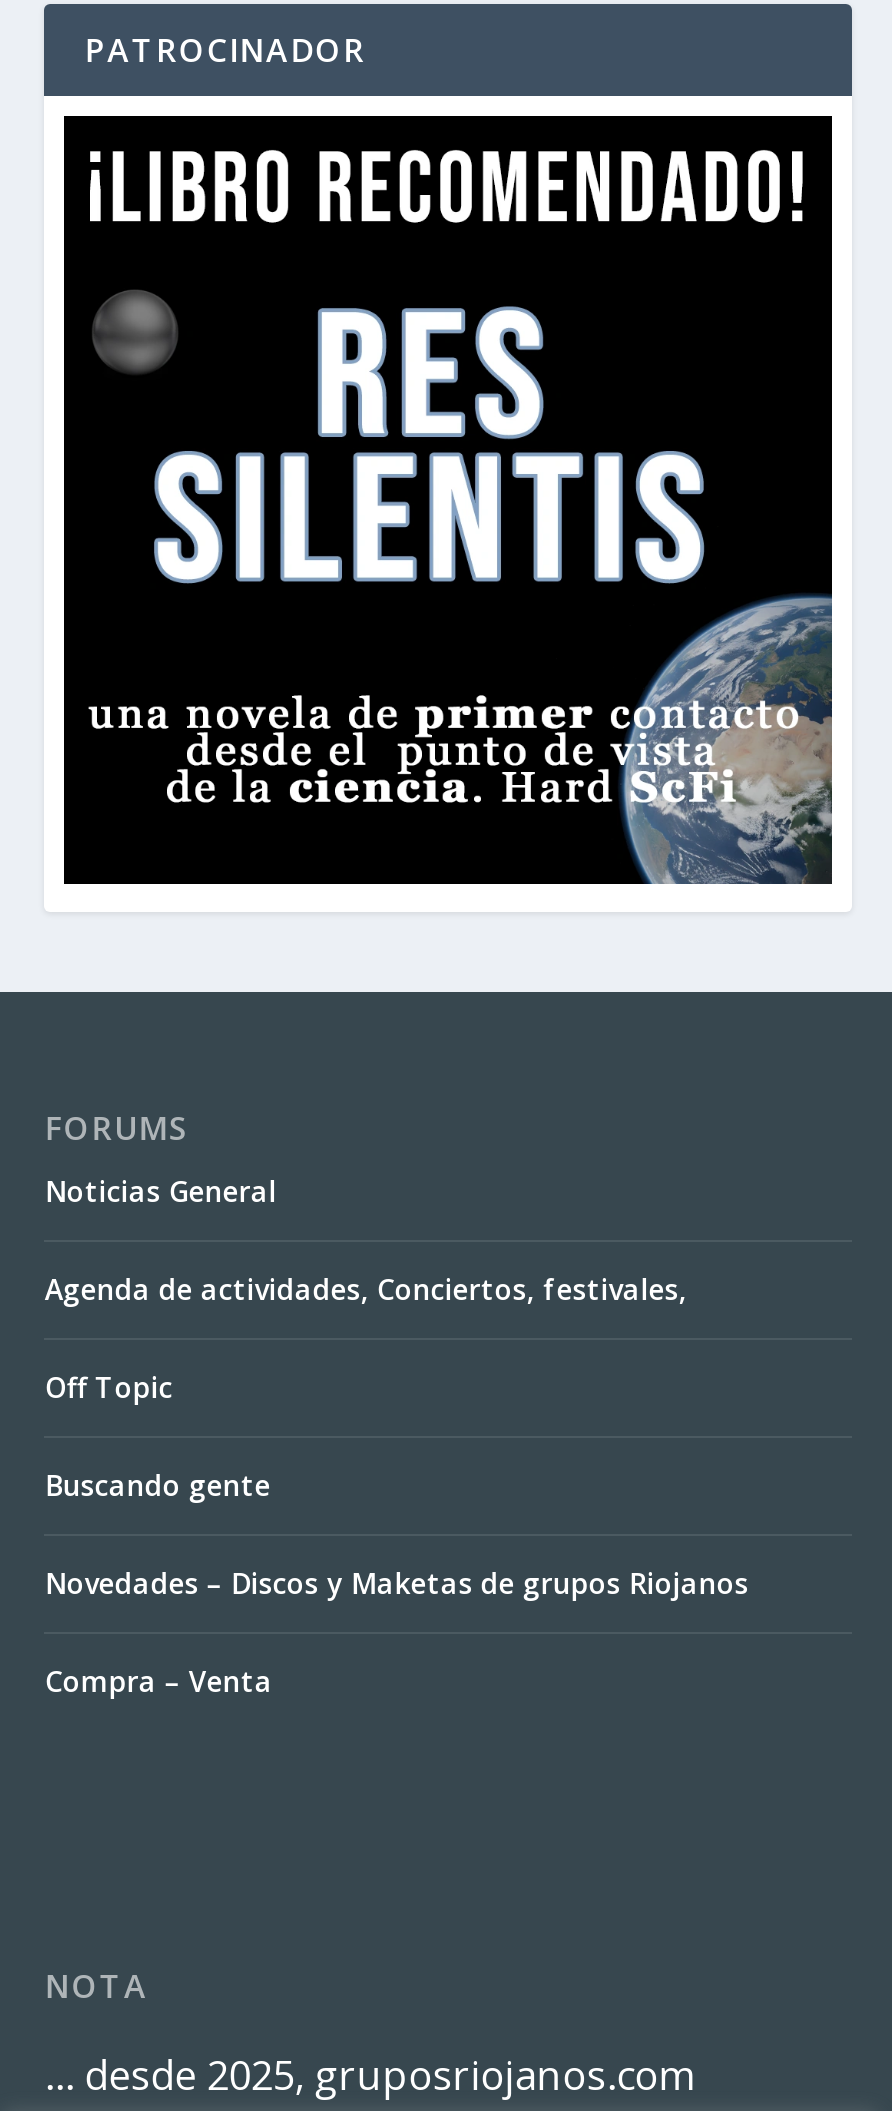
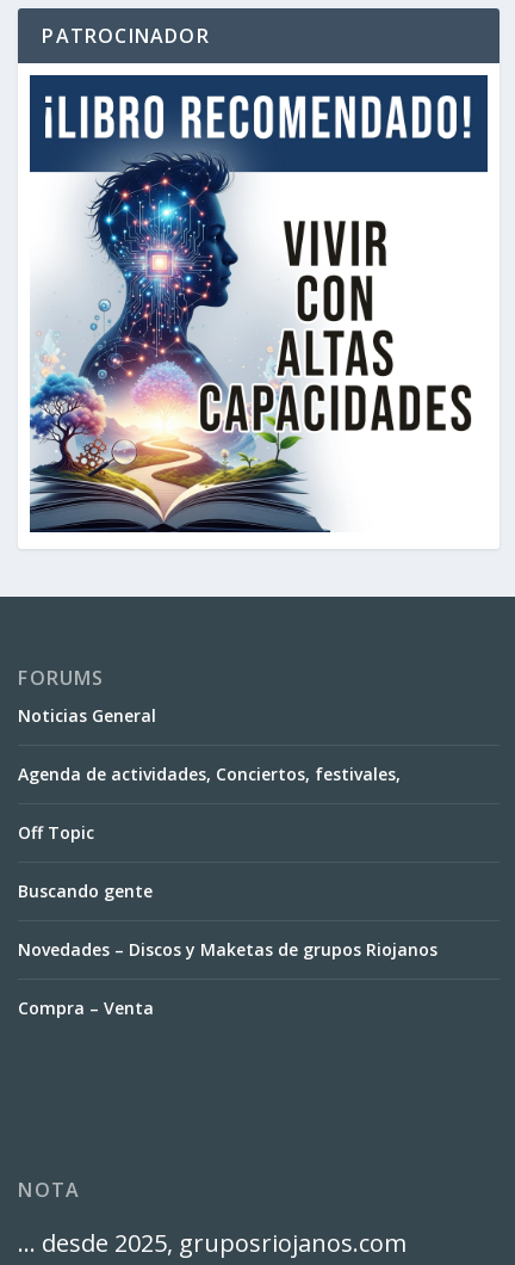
- [image]
+ [image]
